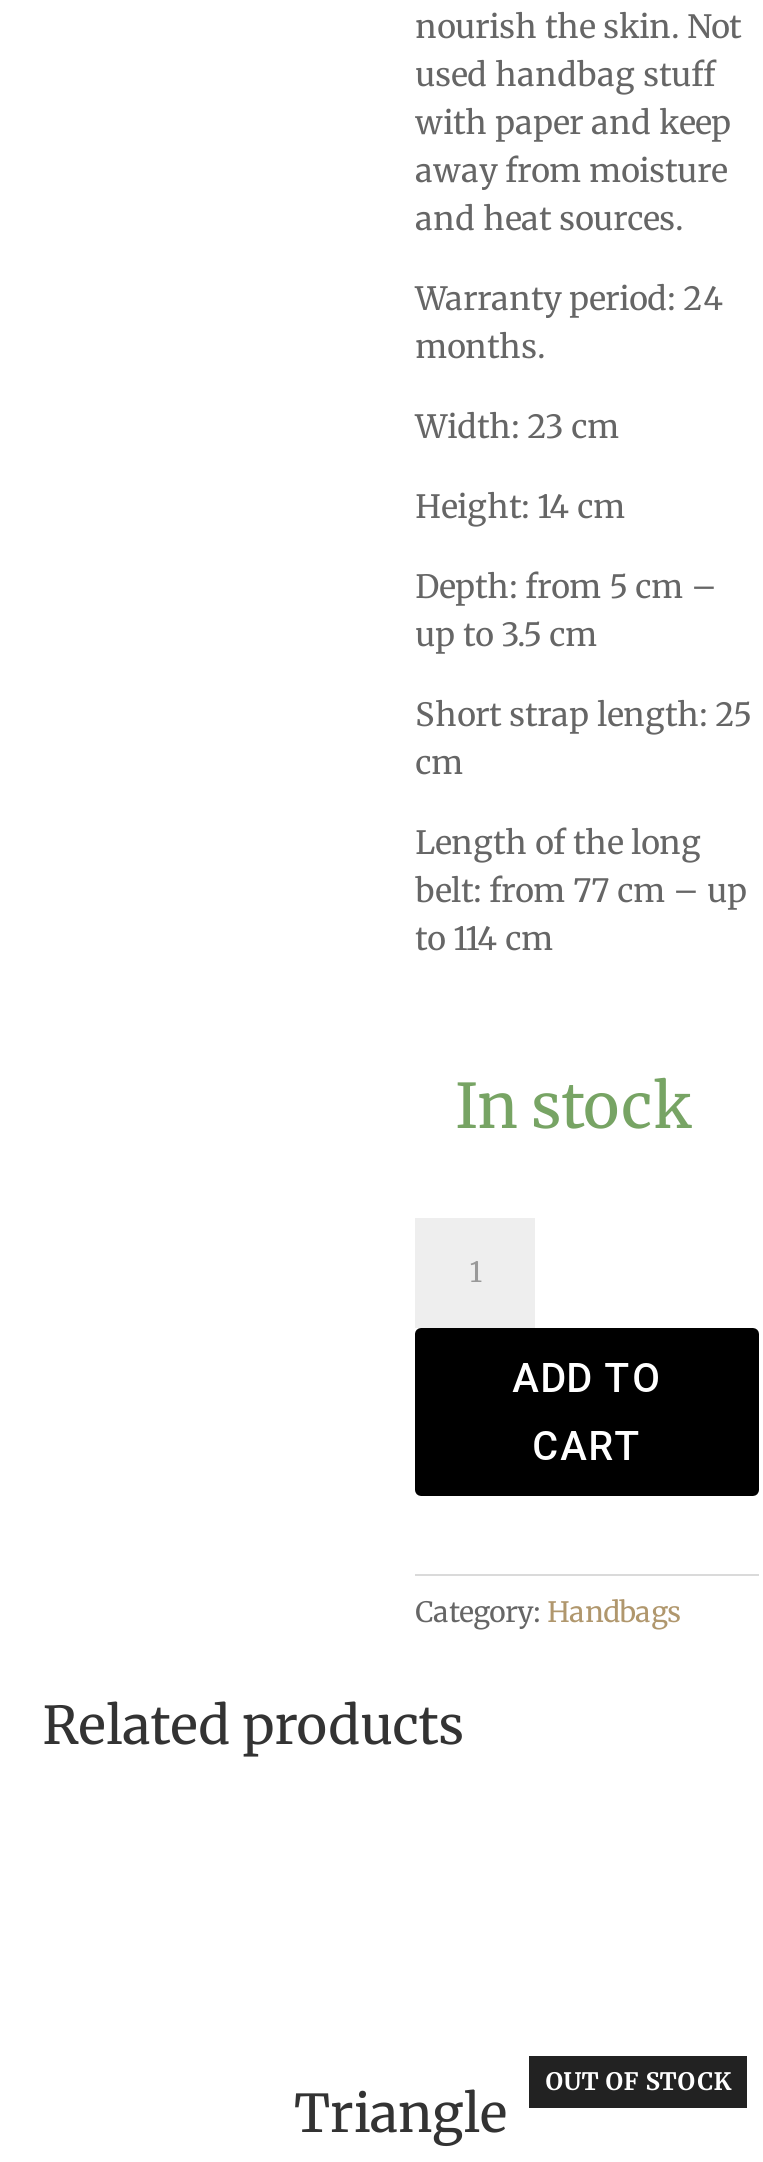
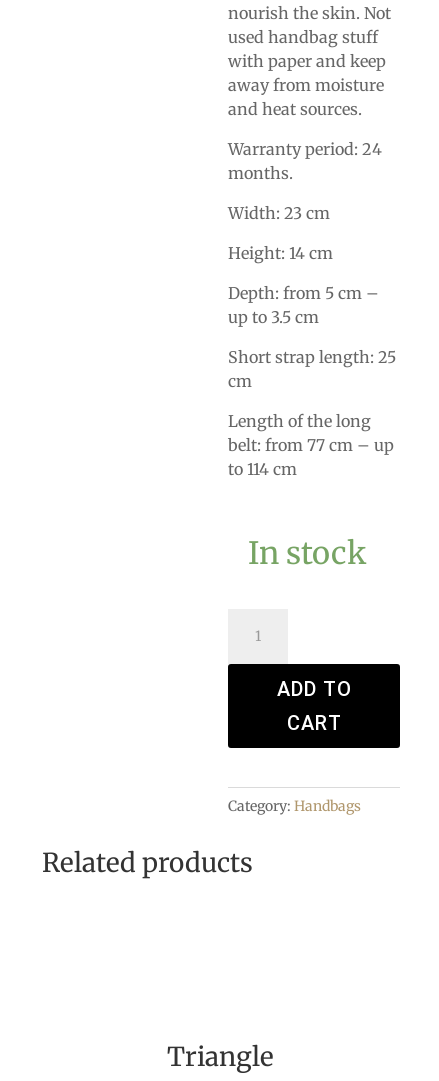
- OUT OF STOCK
